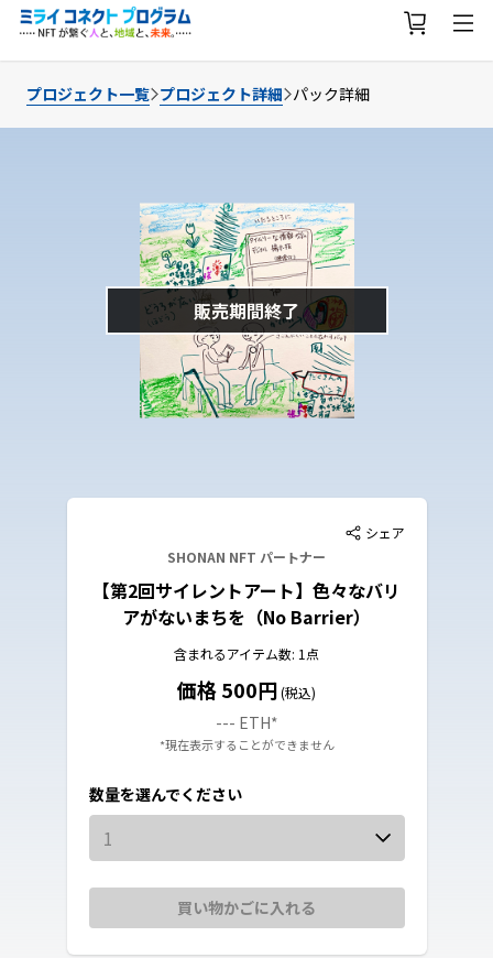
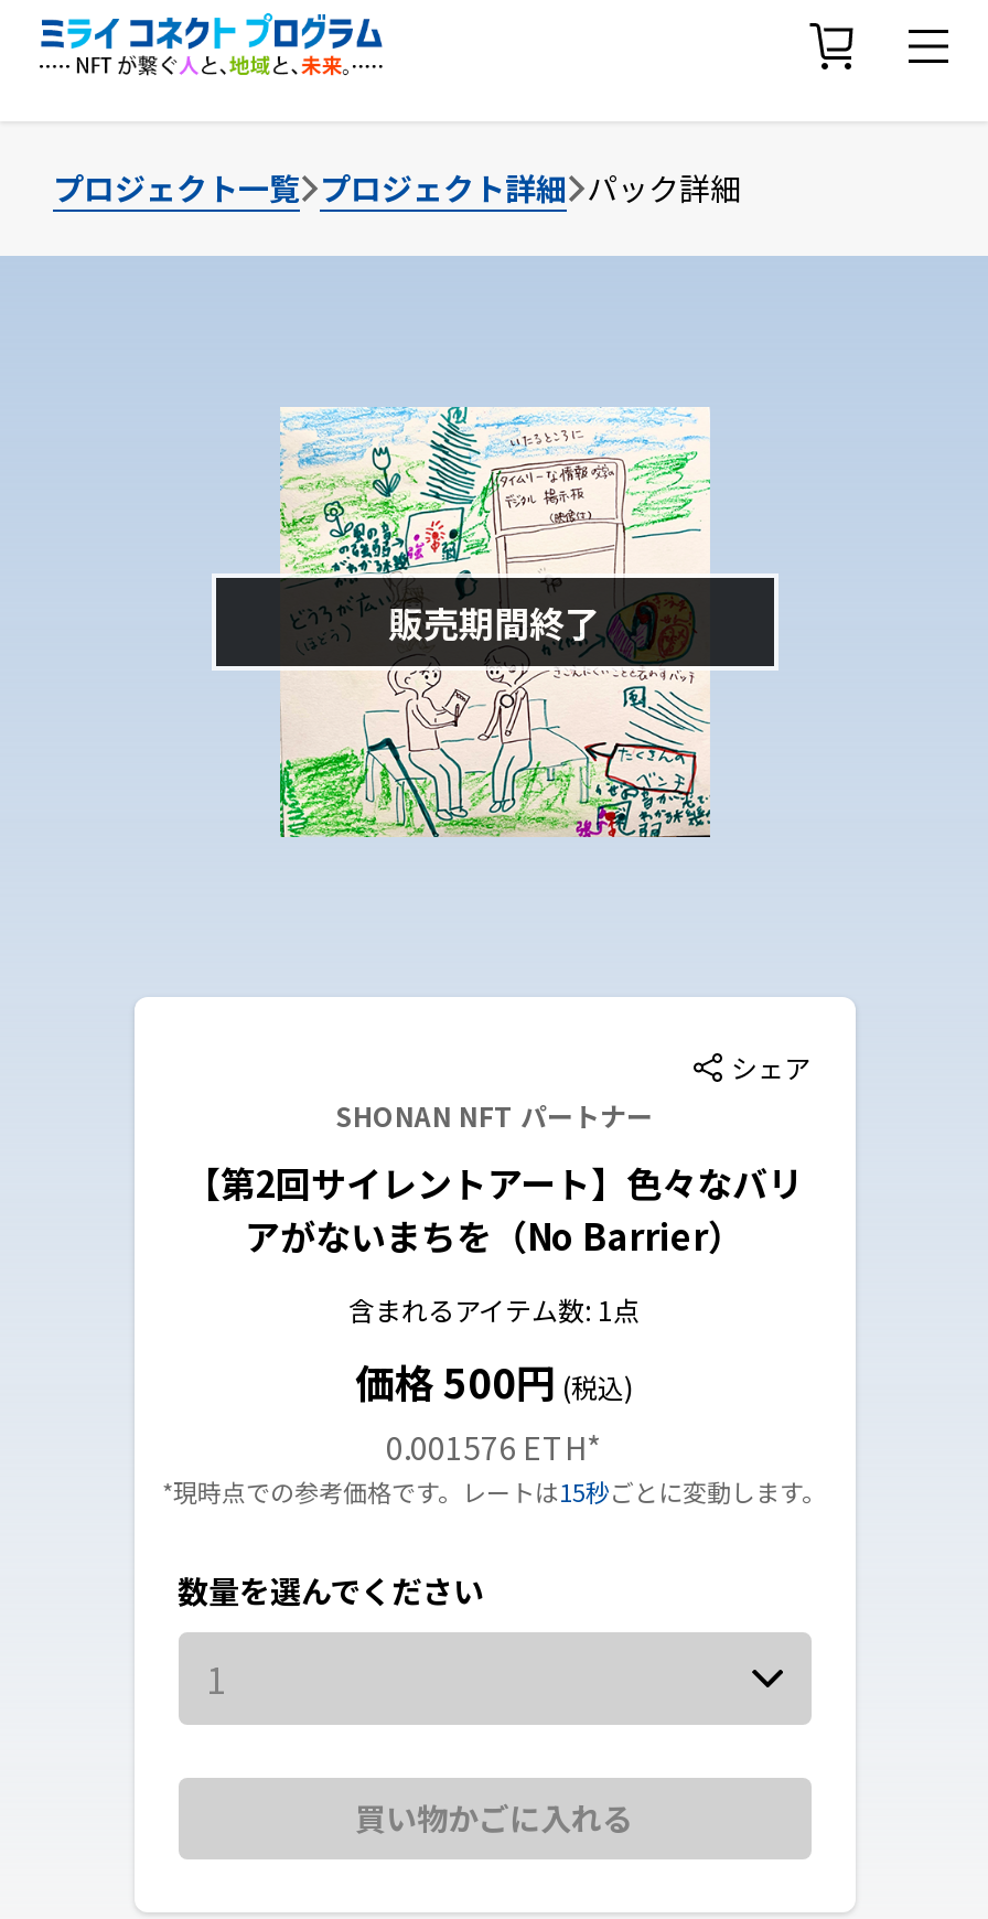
- --- ETH*
- *現在表示することができません
+ 0.001576 ETH*
+ *現時点での参考価格です。レートは15秒ごとに変動します。
